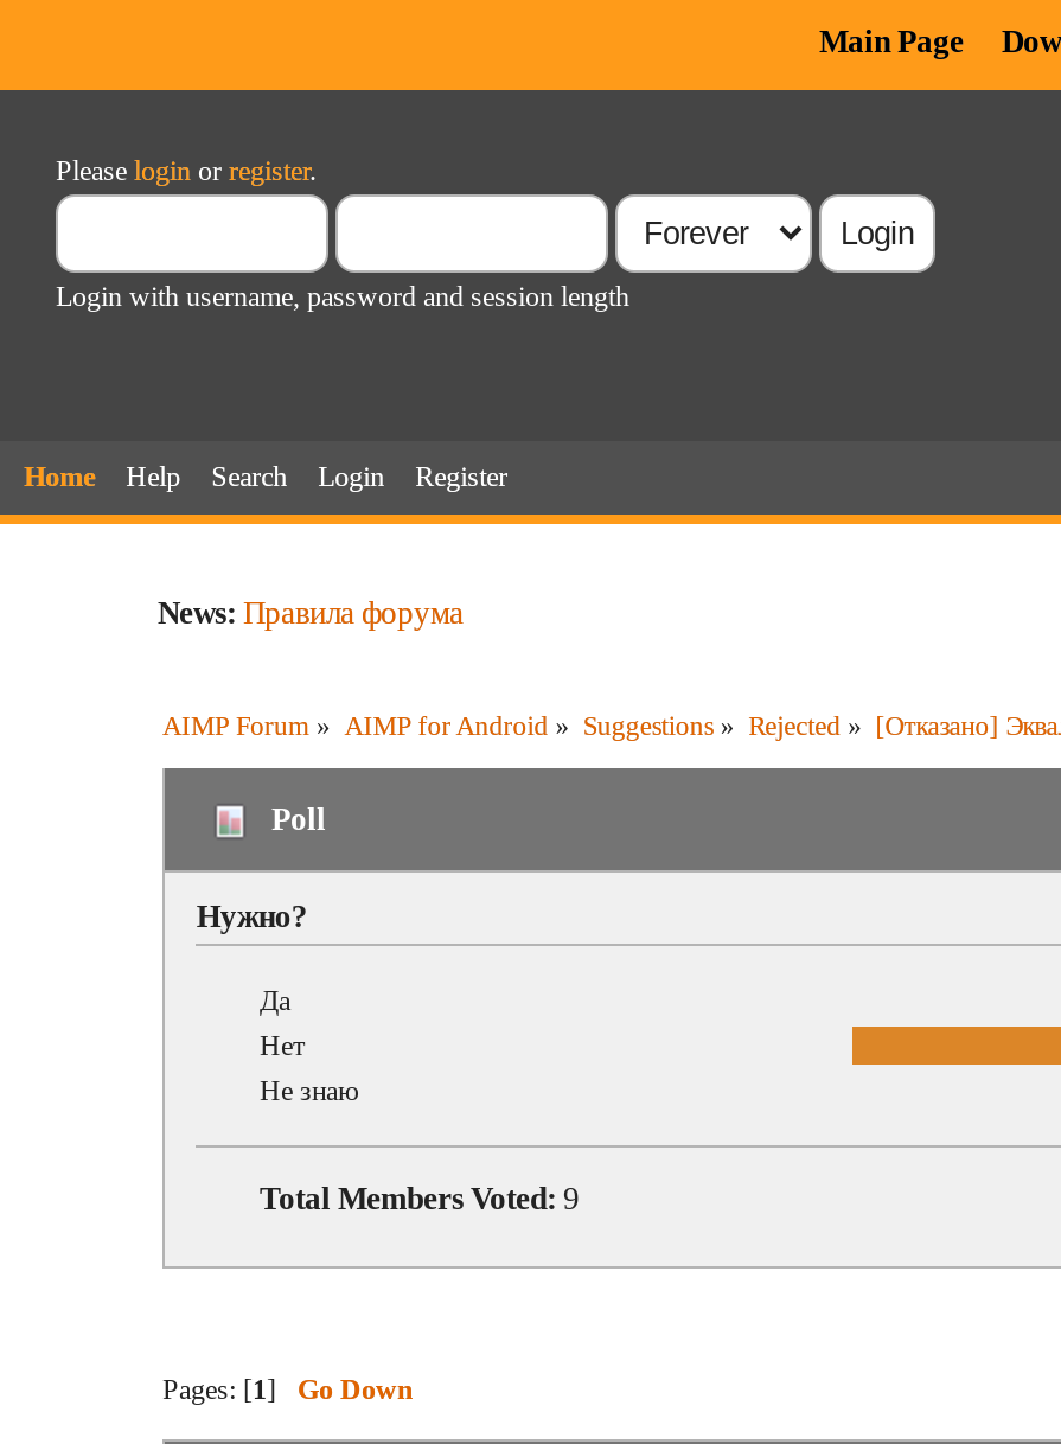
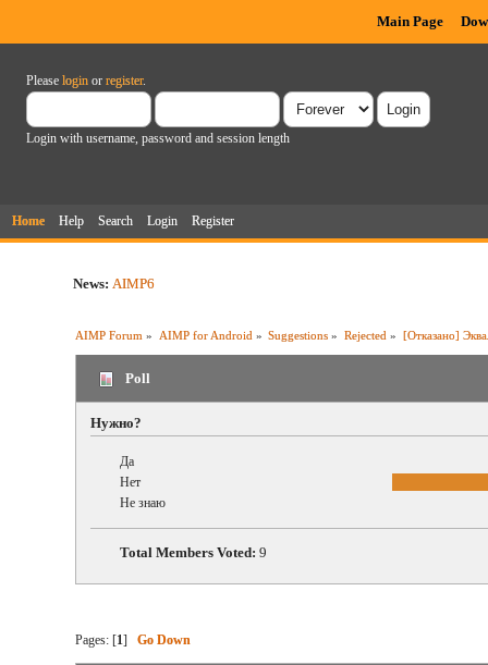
- News: Правила форума
+ News: AIMP6
